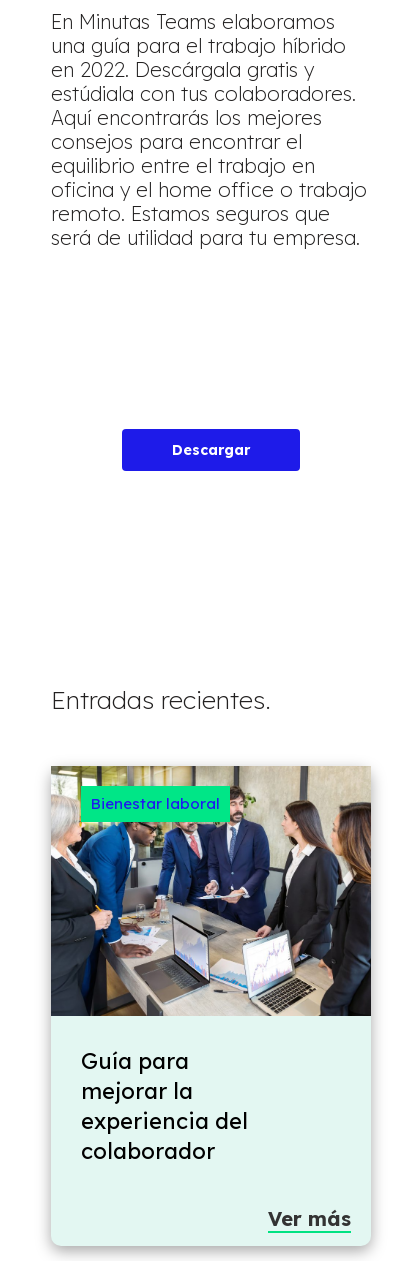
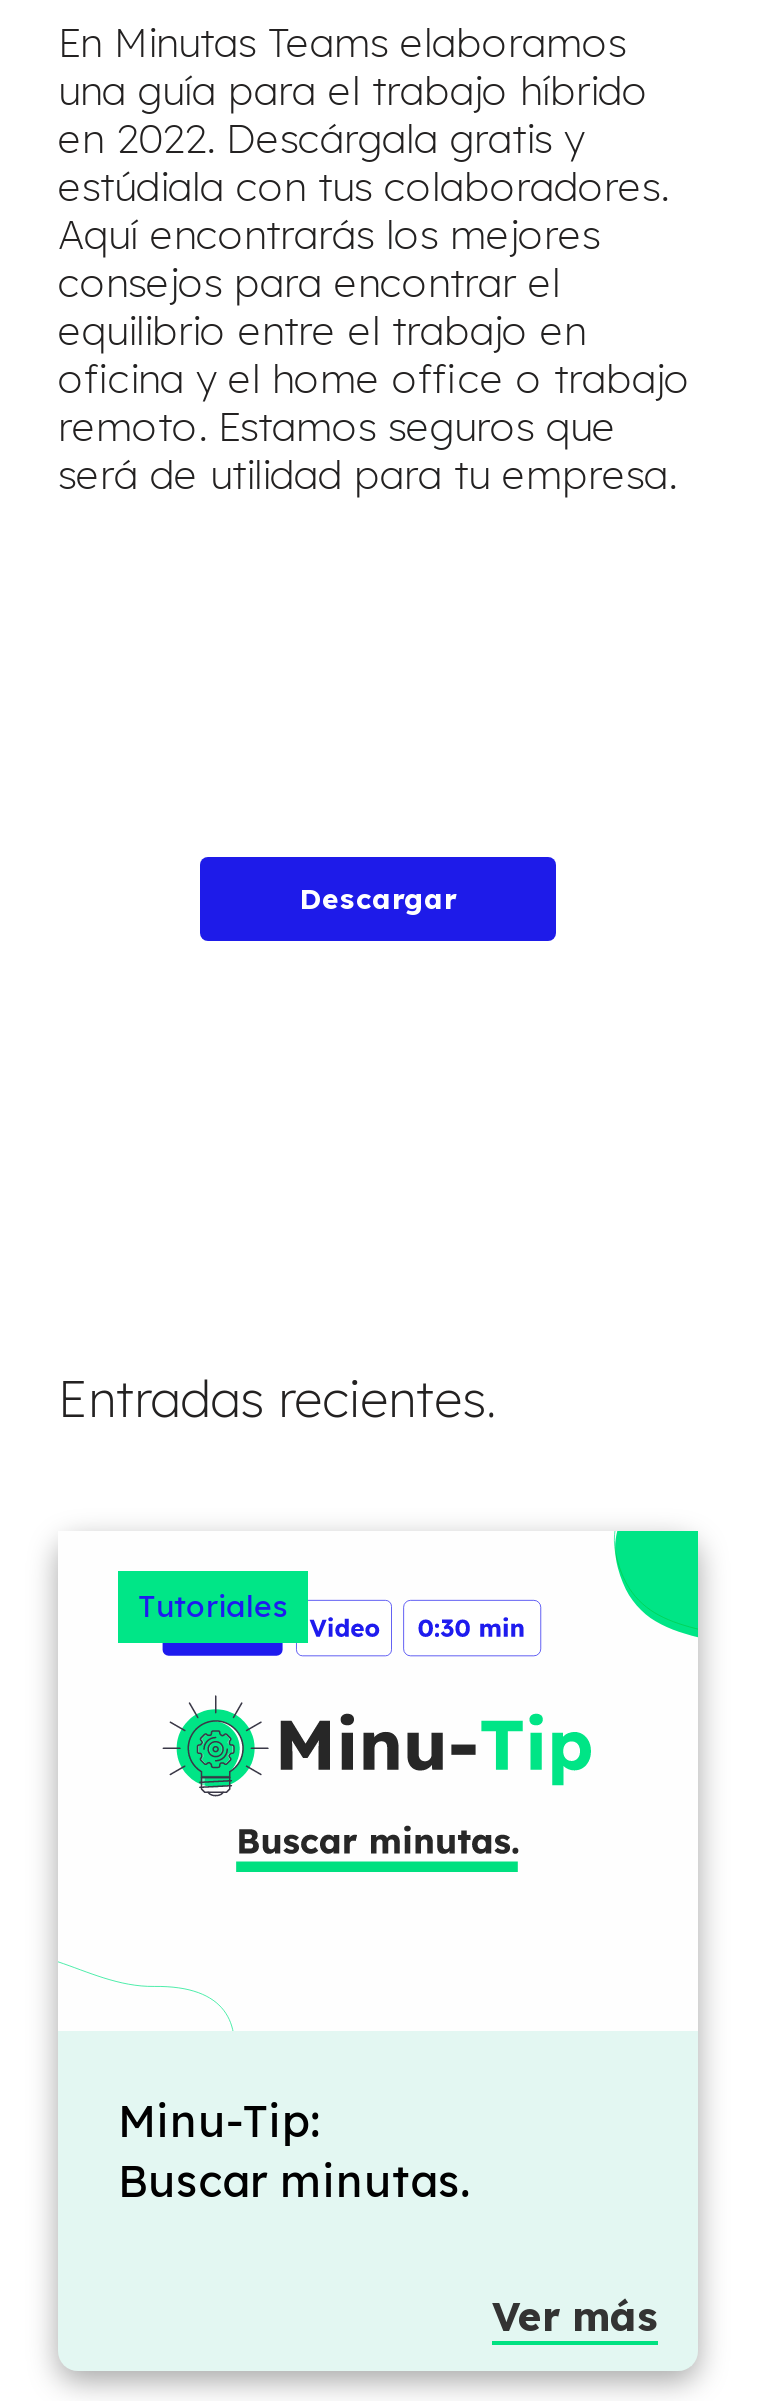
- [image]
- Bienestar laboral
+ [image]
+ Tutoriales

- Guía para
- mejorar la
- experiencia del
- colaborador
+ Minu-Tip:
+ Buscar minutas.
